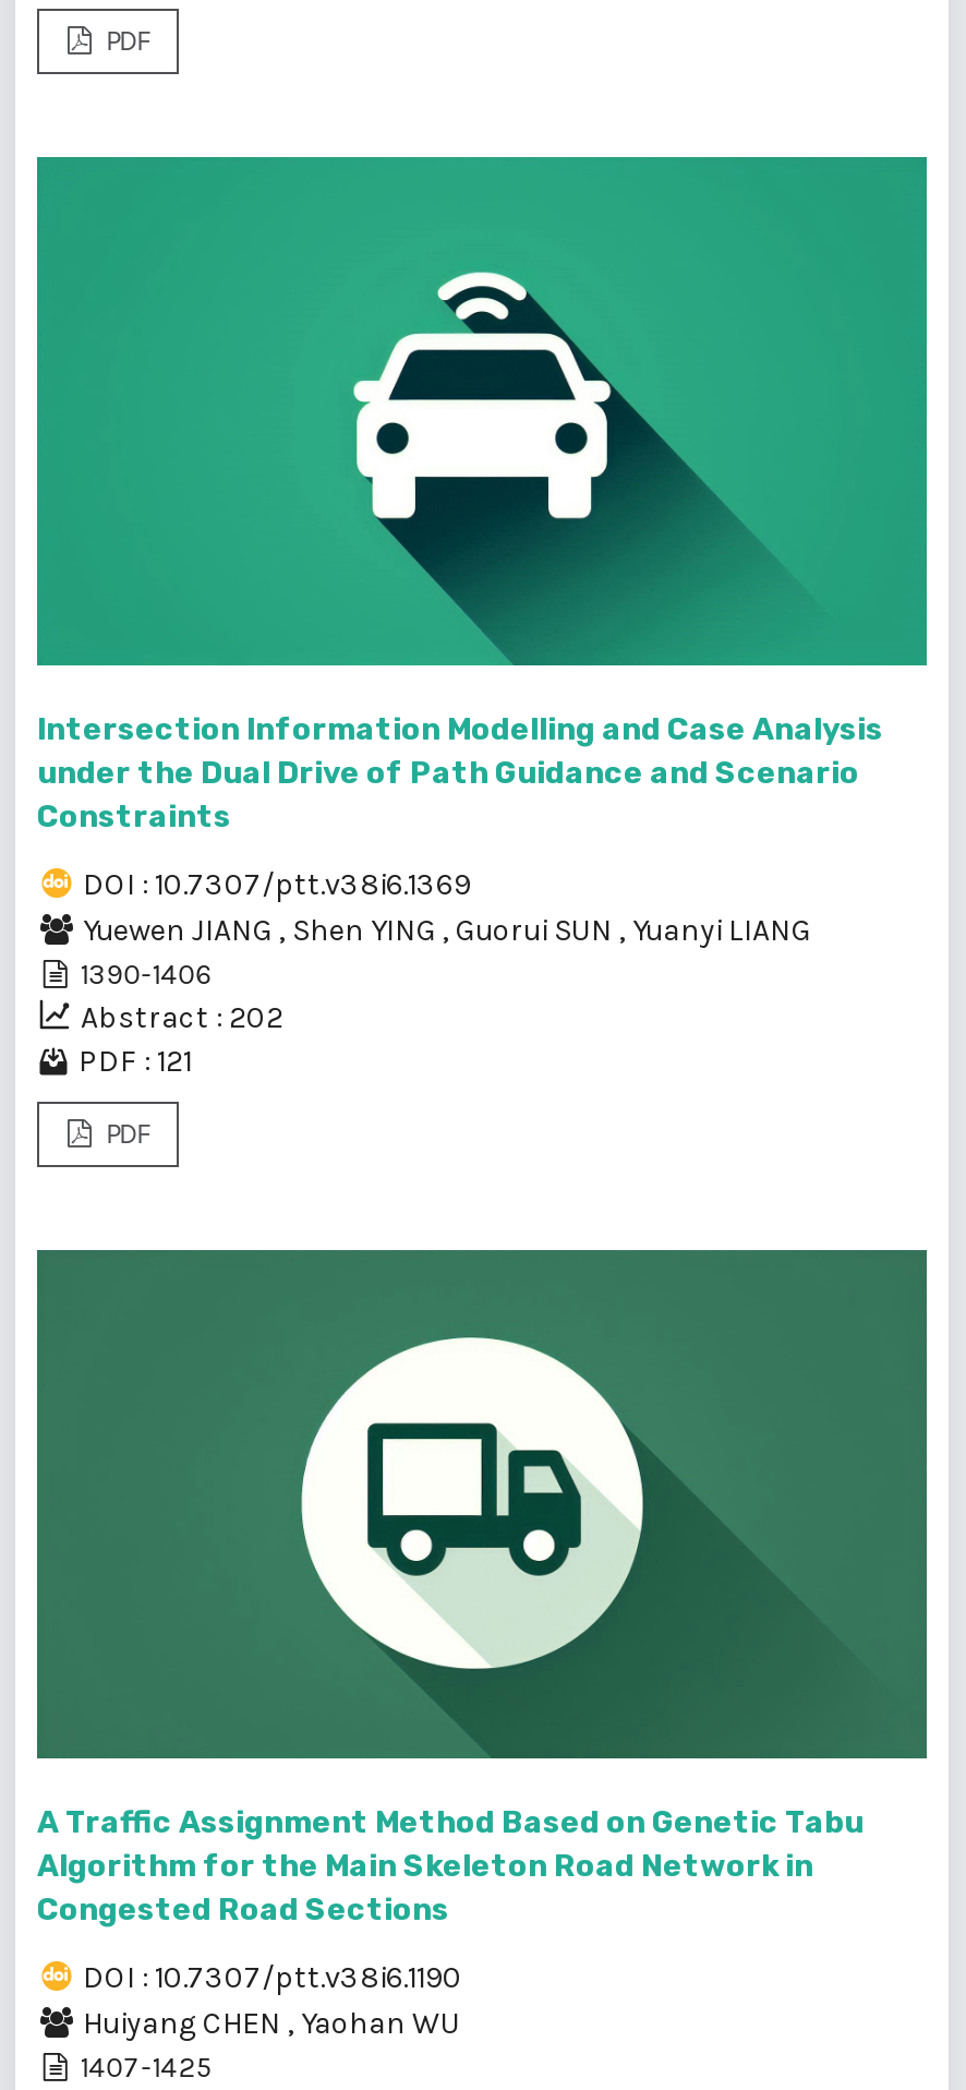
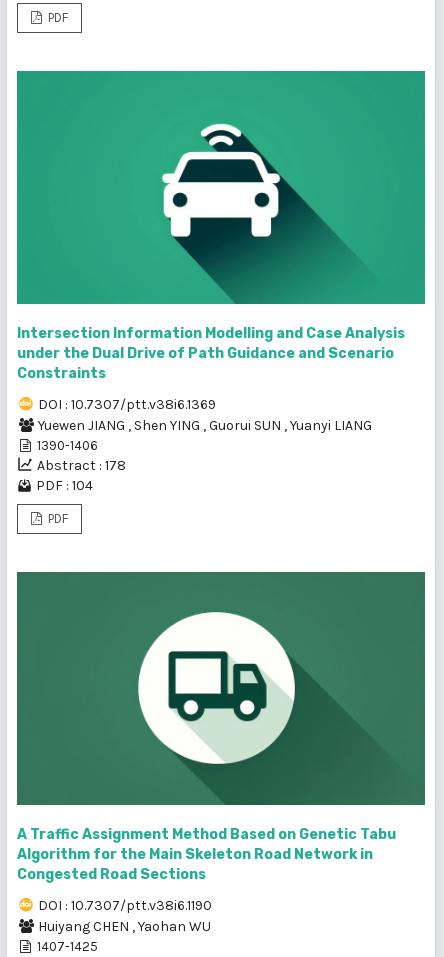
- Abstract : 202
+ Abstract : 178

- PDF : 121
+ PDF : 104
